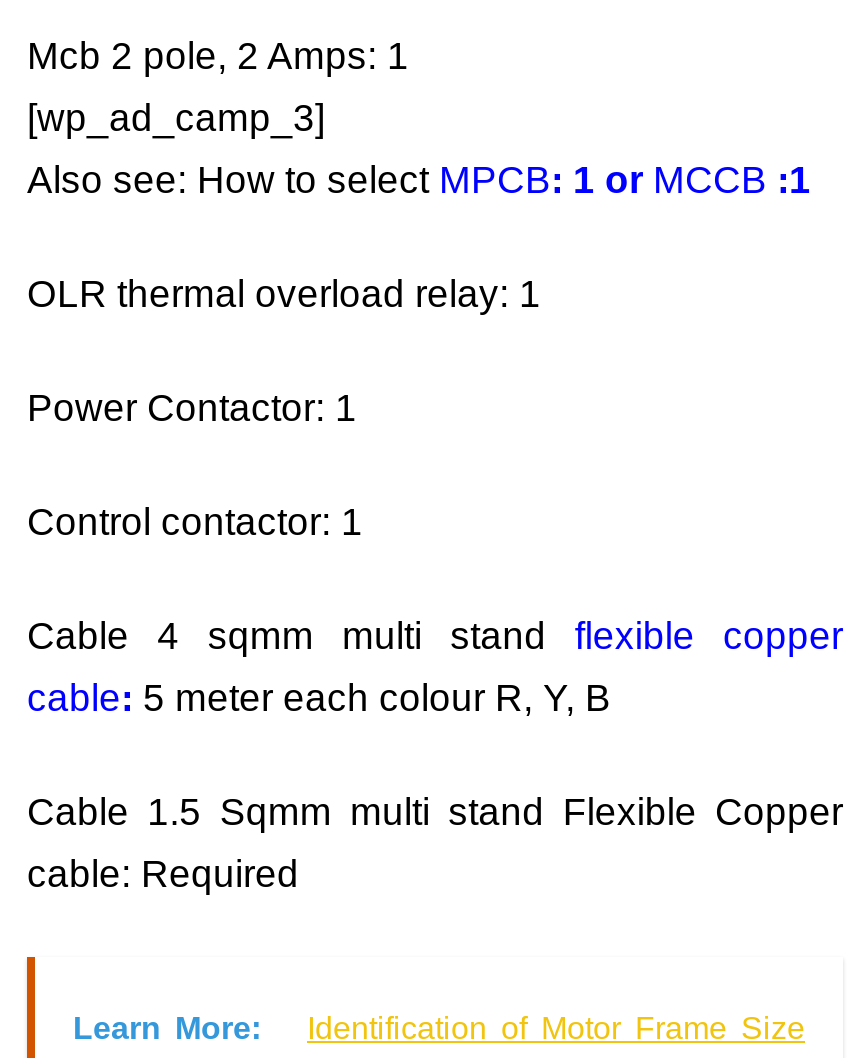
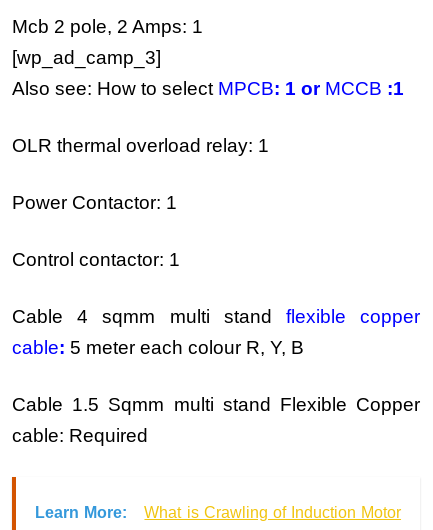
- Identification of Motor Frame Size
+ What is Crawling of Induction Motor
